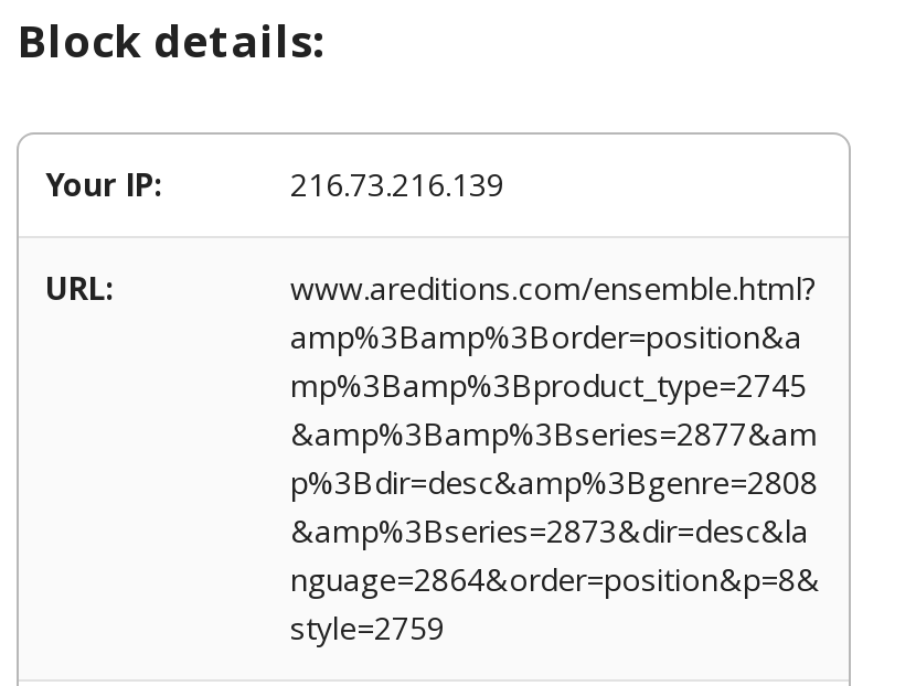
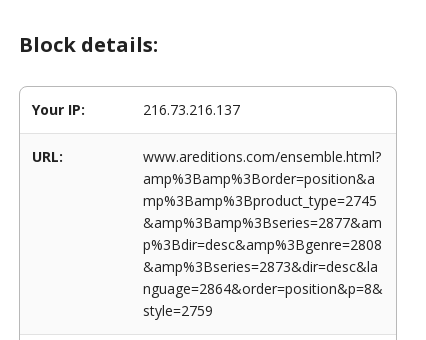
- 216.73.216.139
+ 216.73.216.137
